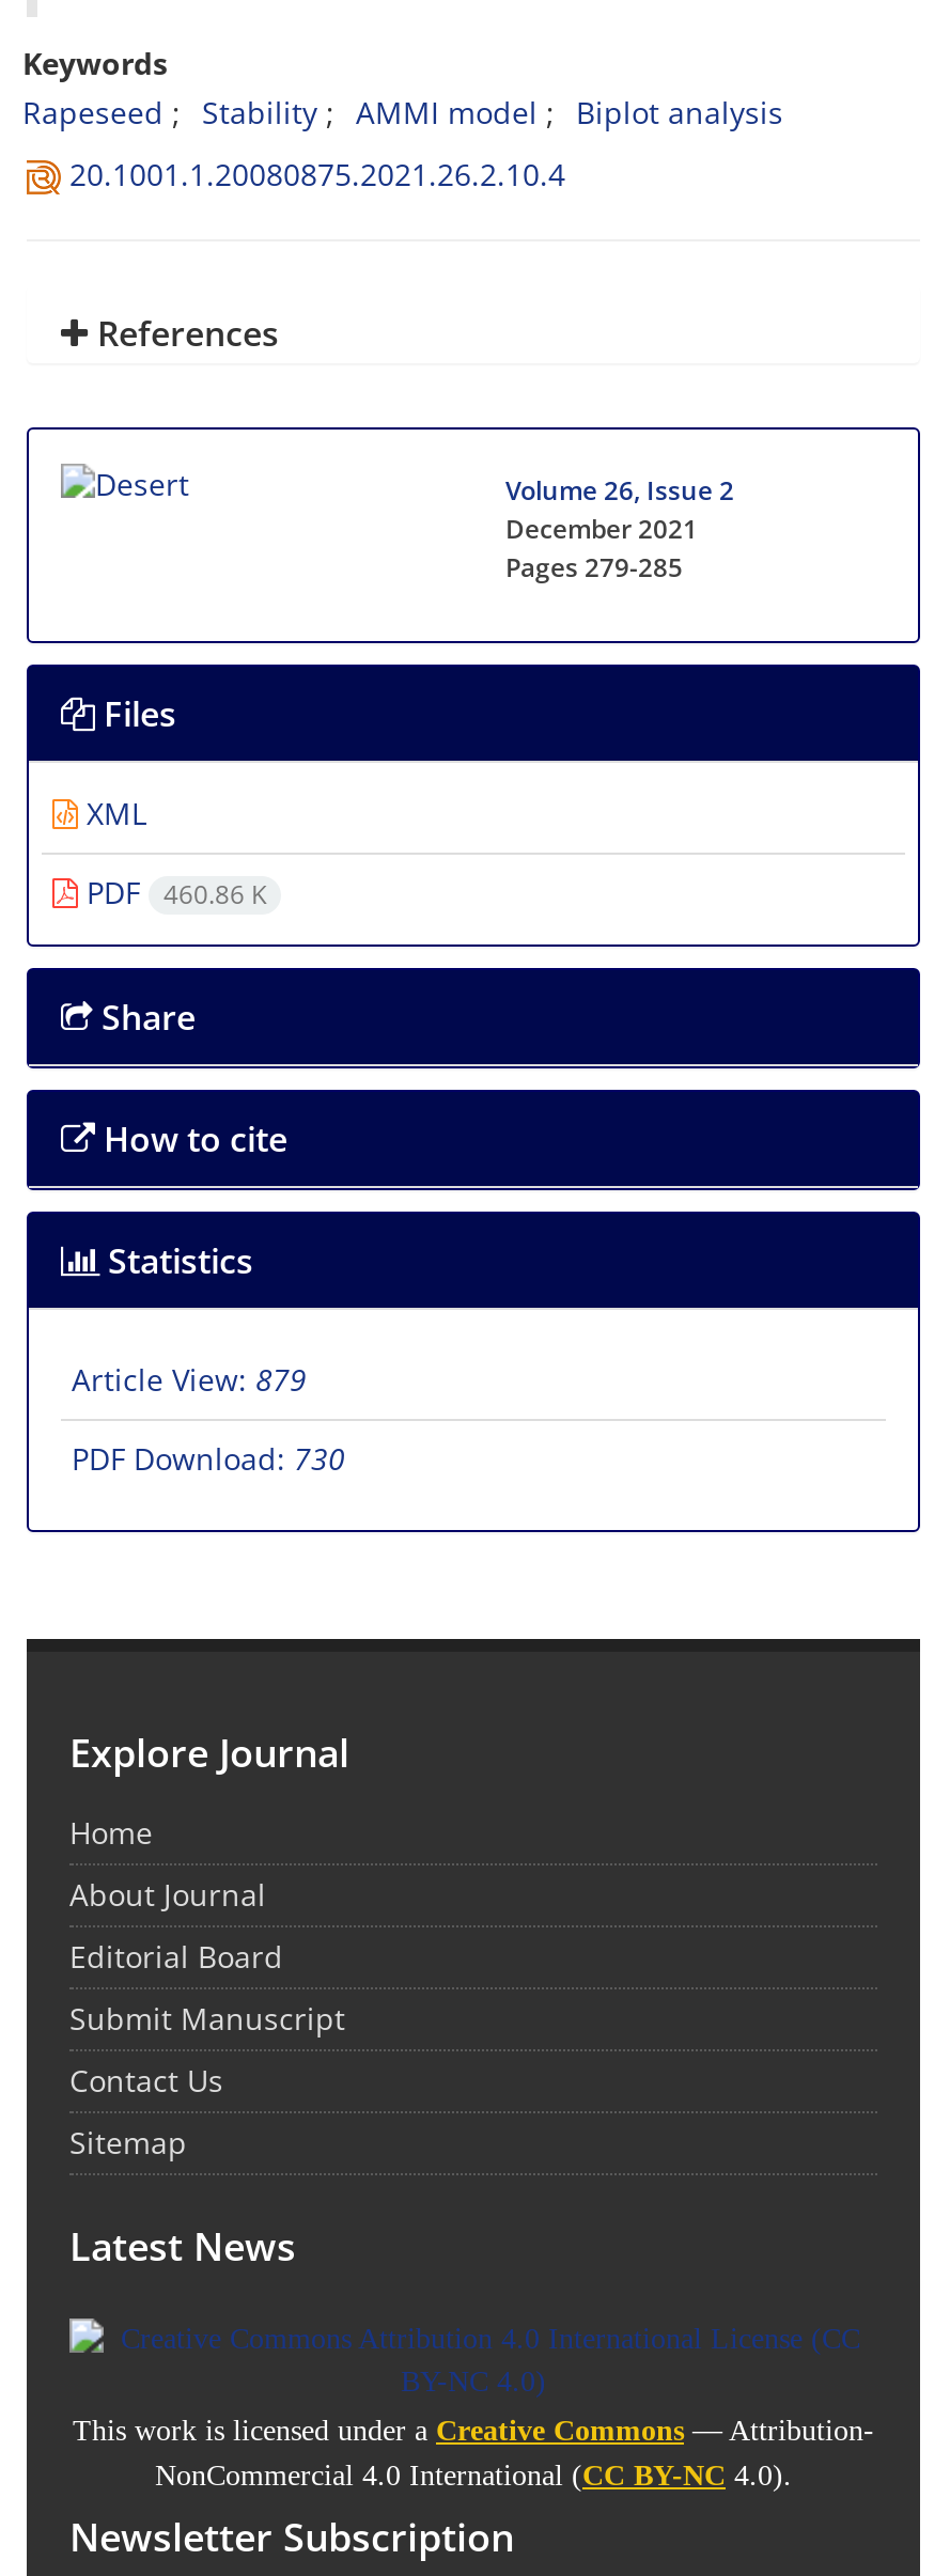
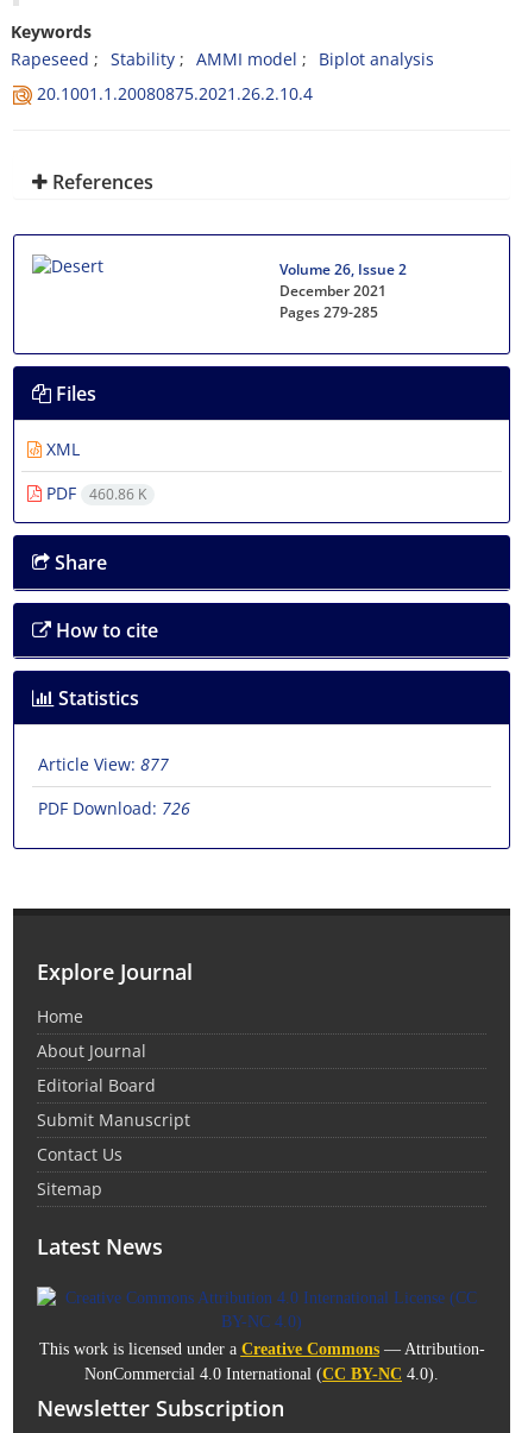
- Article View: 879
+ Article View: 877

- PDF Download: 730
+ PDF Download: 726
